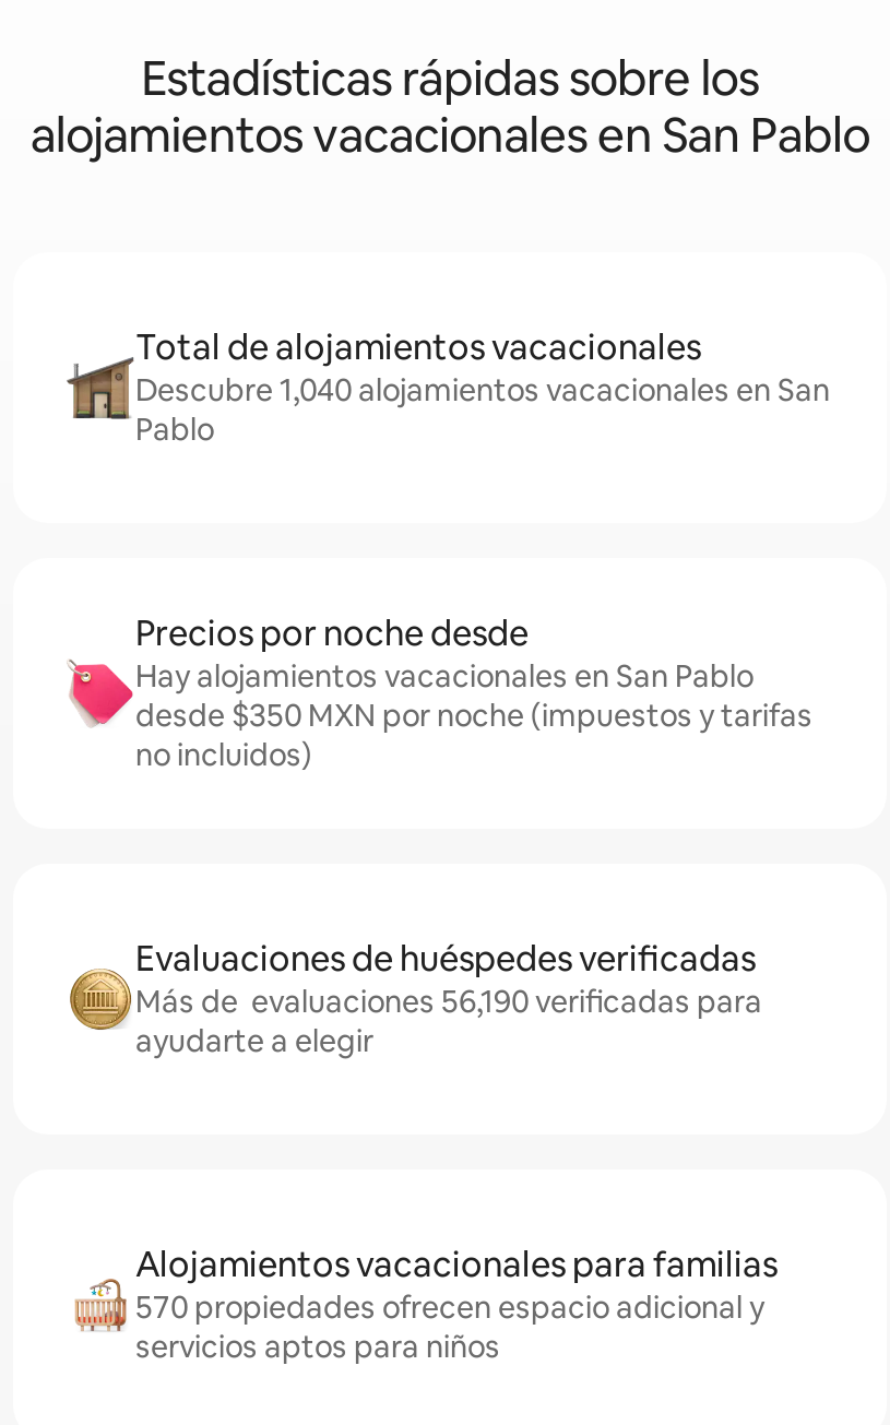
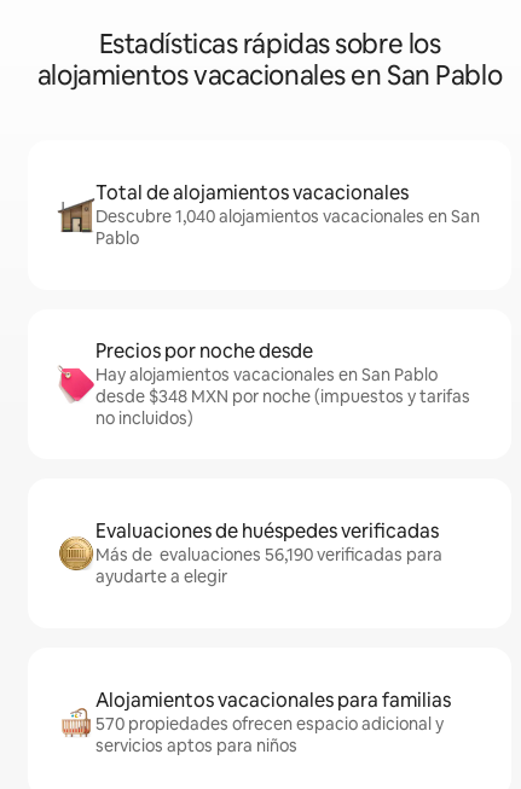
- desde $350 MXN por noche (impuestos y tarifas
+ desde $348 MXN por noche (impuestos y tarifas
